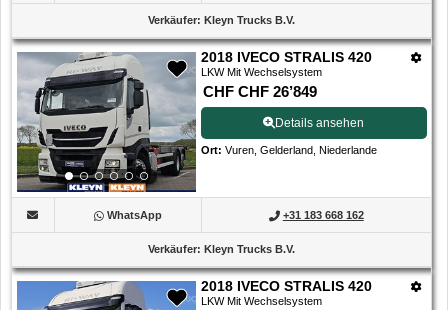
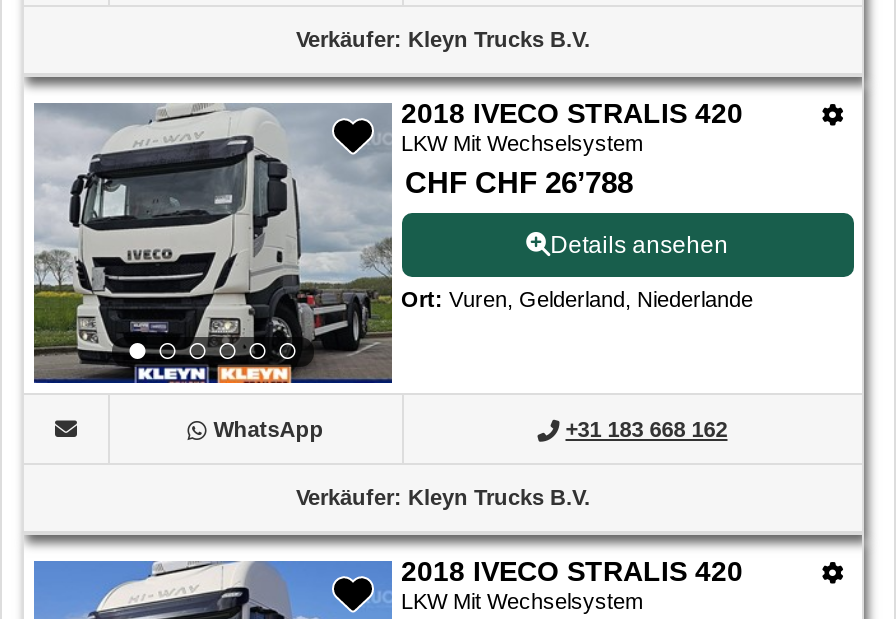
- CHF CHF 26’849
+ CHF CHF 26’788
